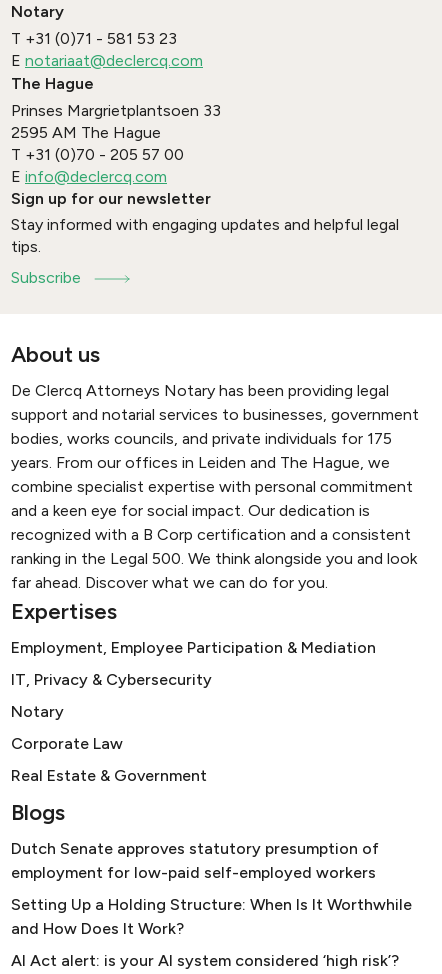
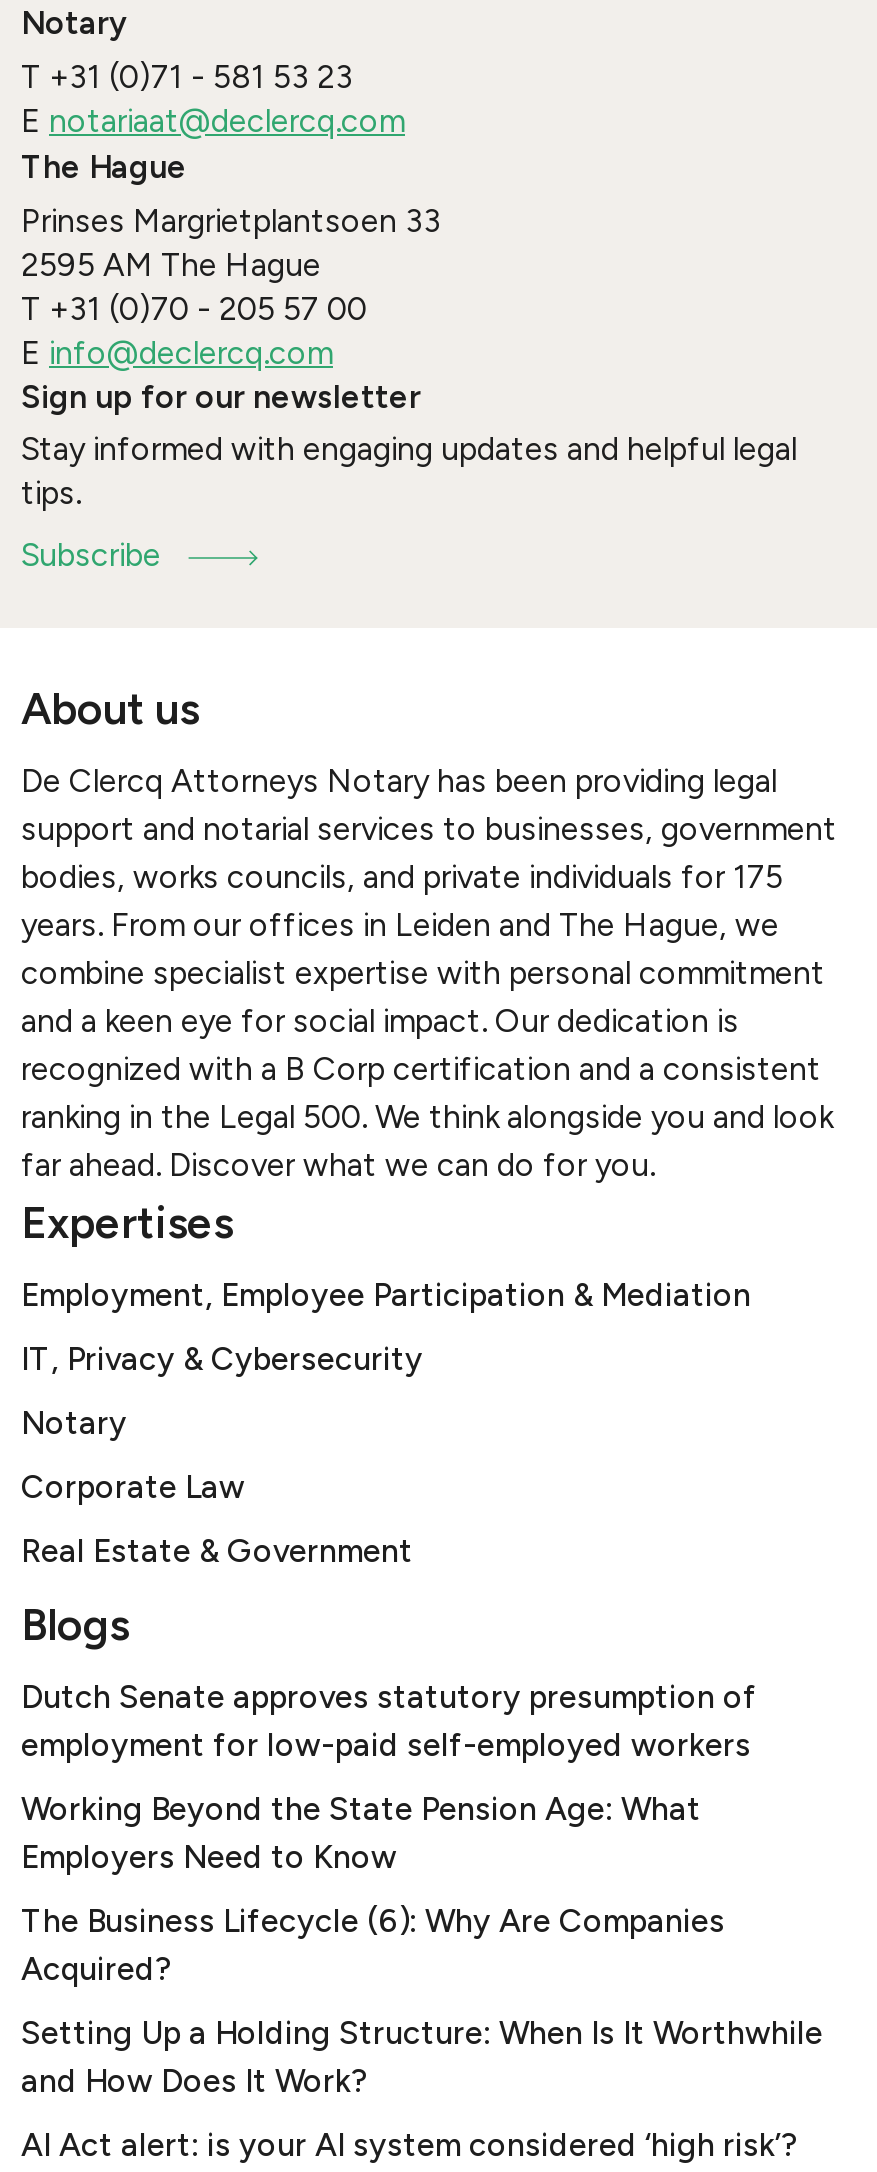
+ Working Beyond the State Pension Age: What
+ Employers Need to Know
+ The Business Lifecycle (6): Why Are Companies
+ Acquired?
